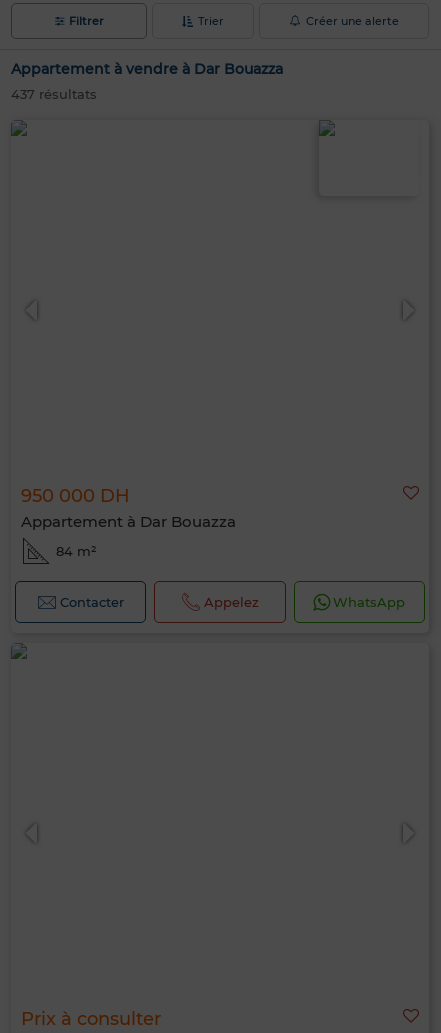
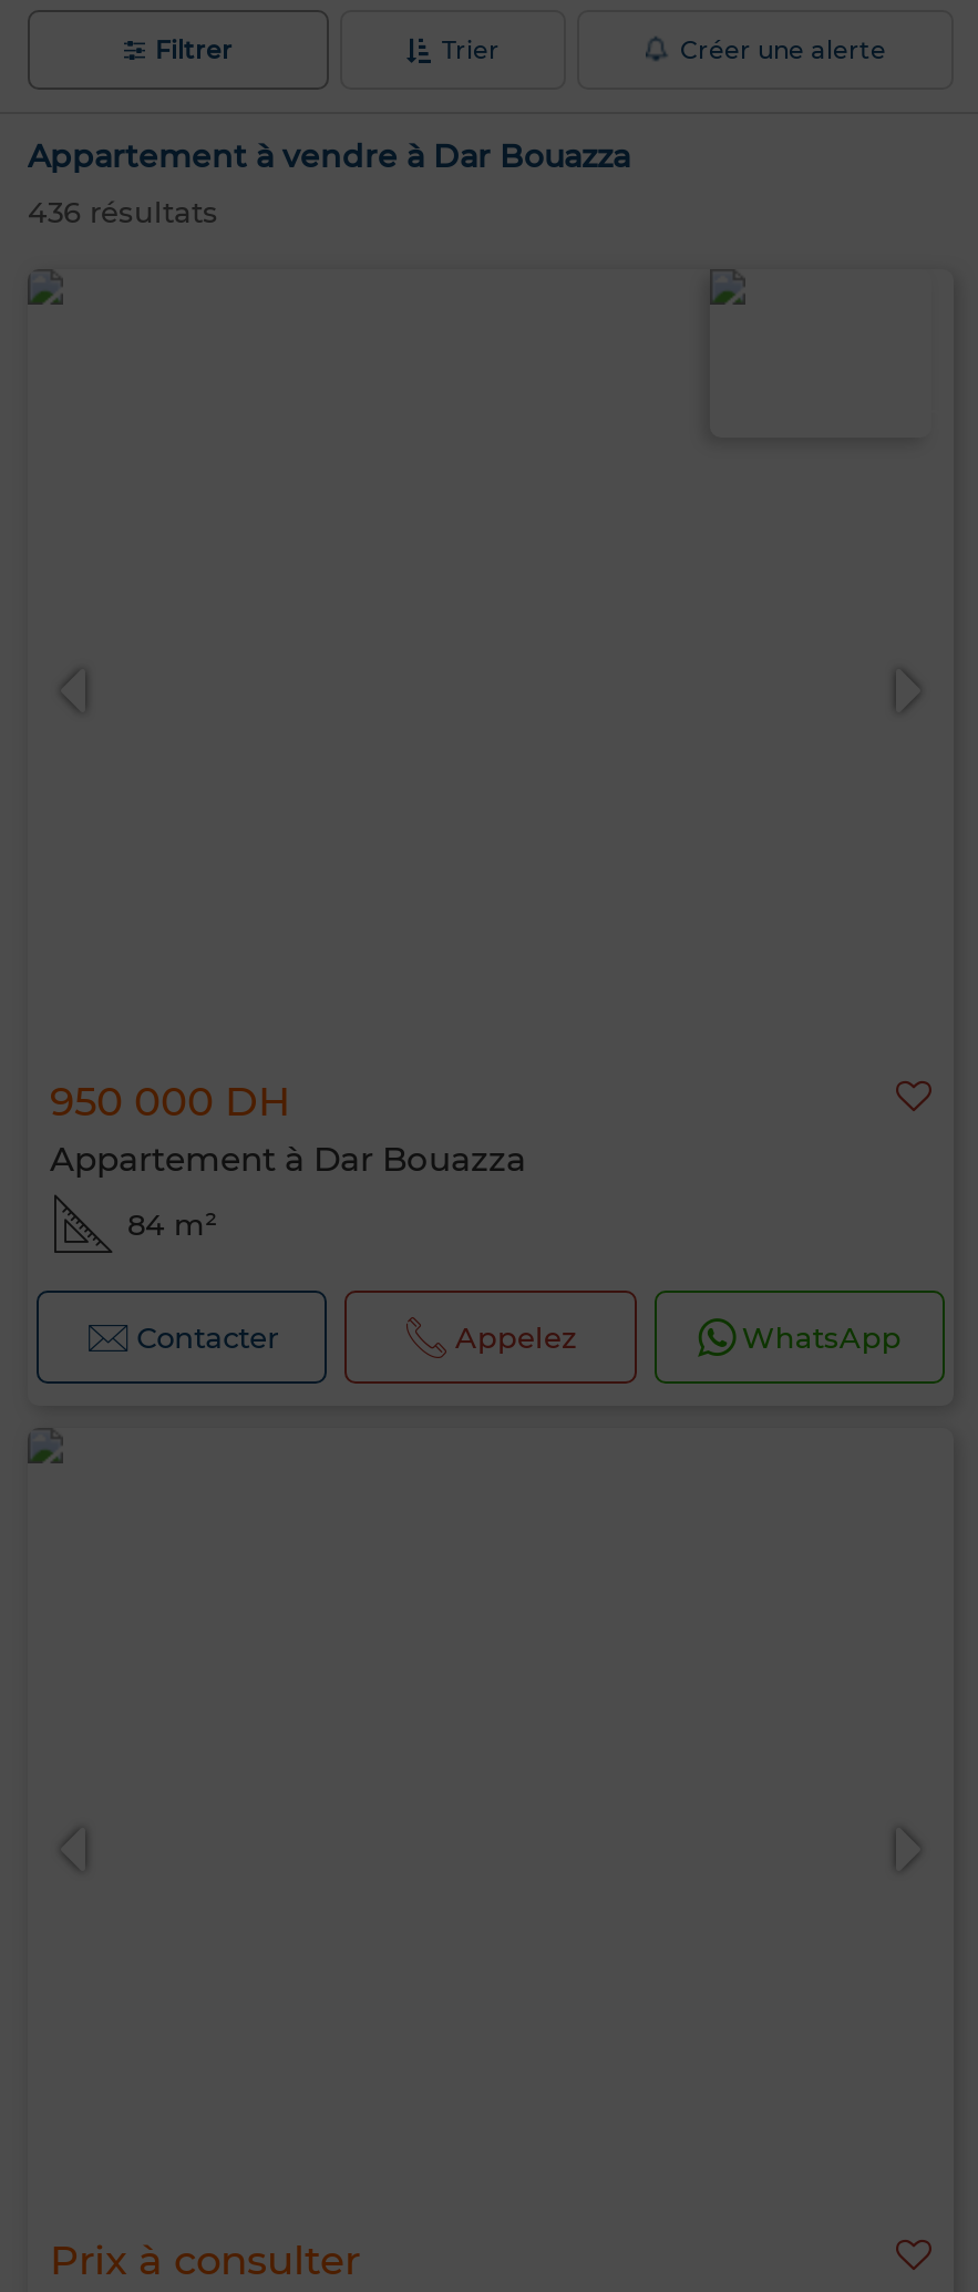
- 437 résultats
+ 436 résultats
